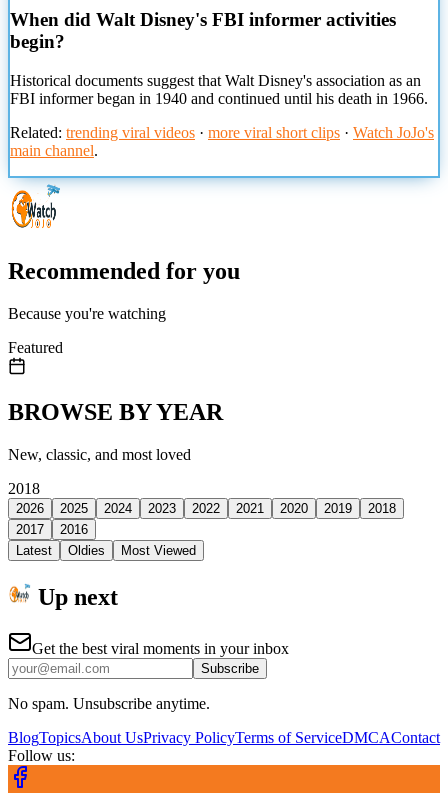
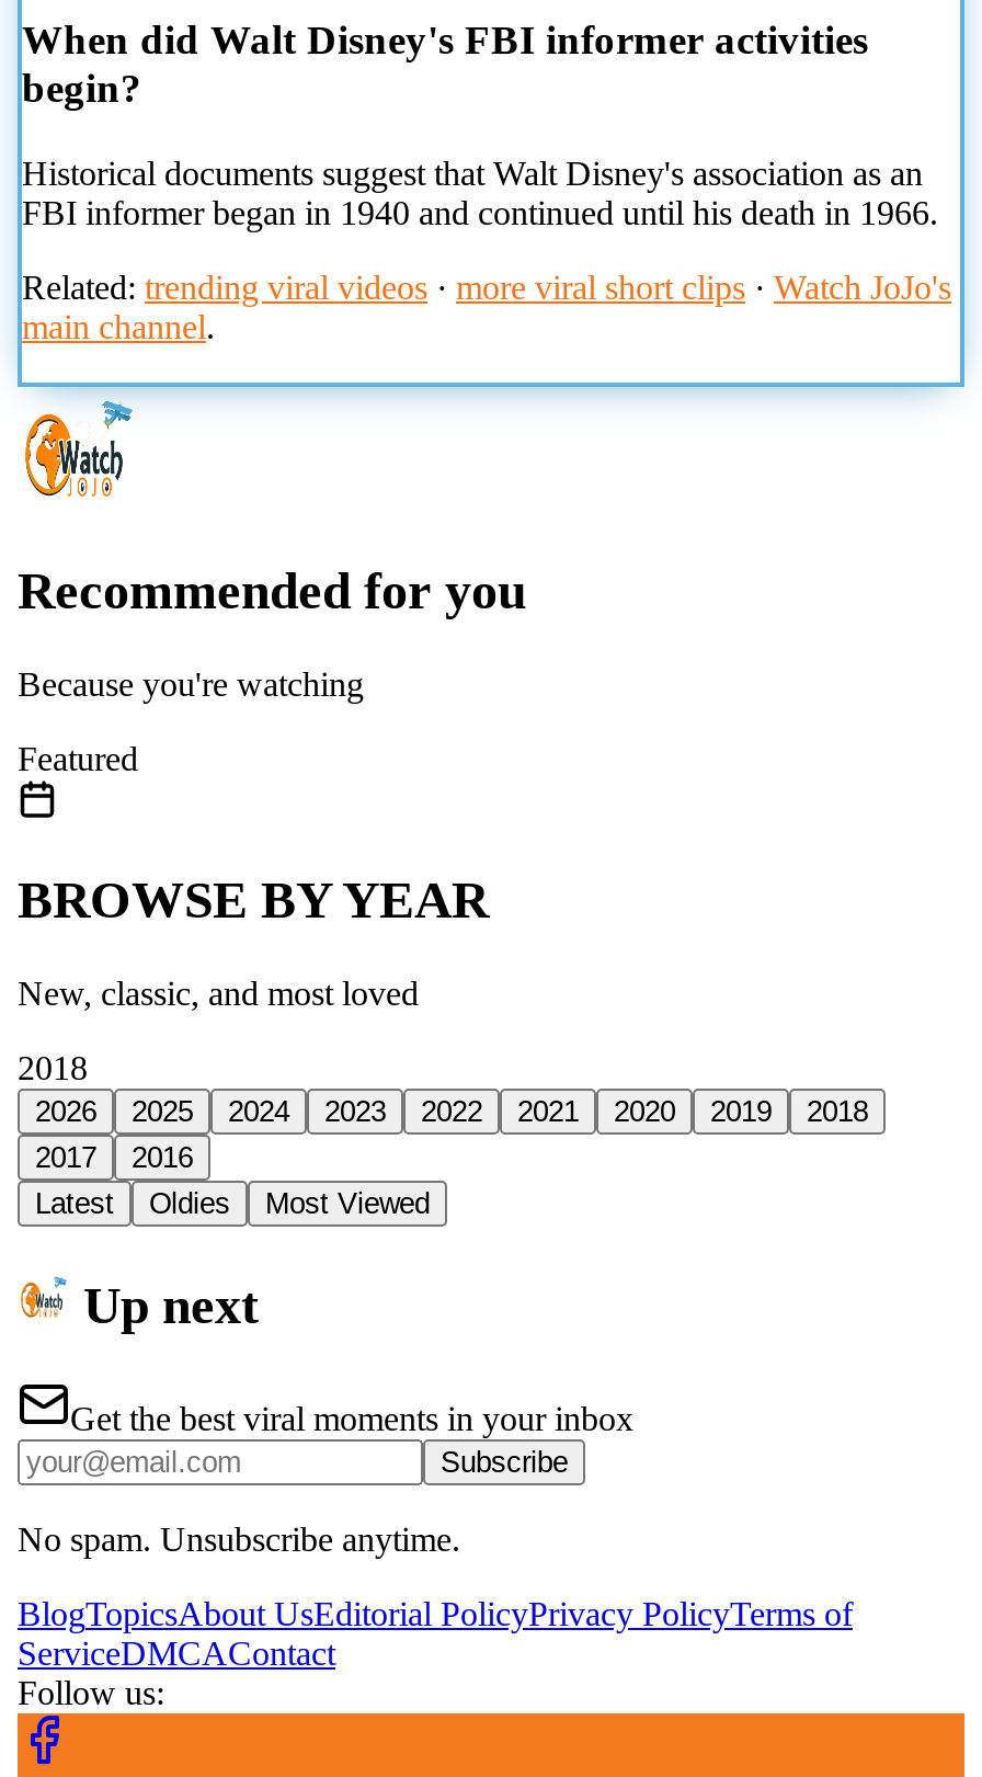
- BlogTopicsAbout UsPrivacy PolicyTerms of ServiceDMCAContact
+ BlogTopicsAbout UsEditorial PolicyPrivacy PolicyTerms of
+ ServiceDMCAContact
